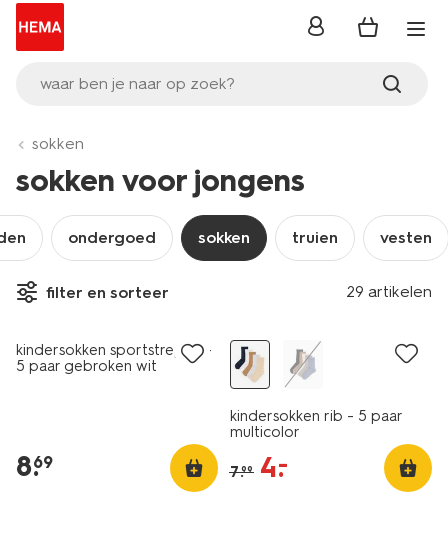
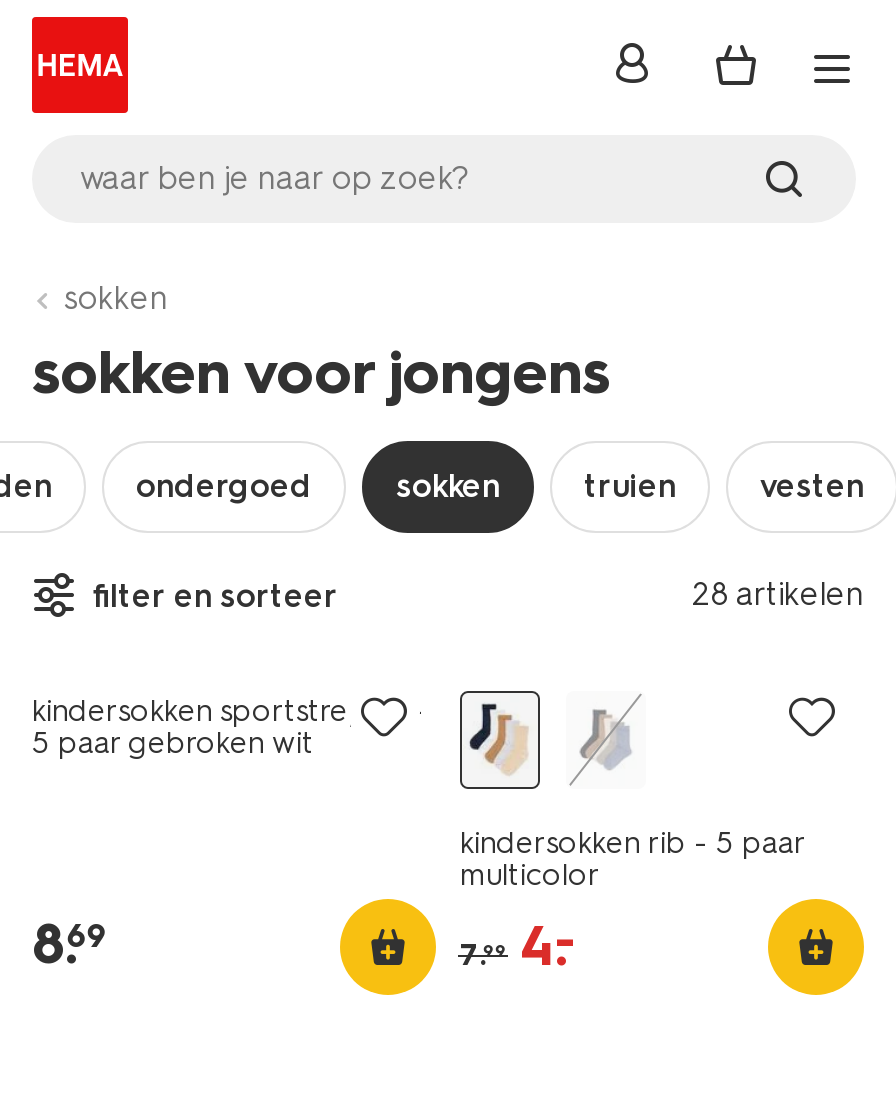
- 29 artikelen
+ 28 artikelen
